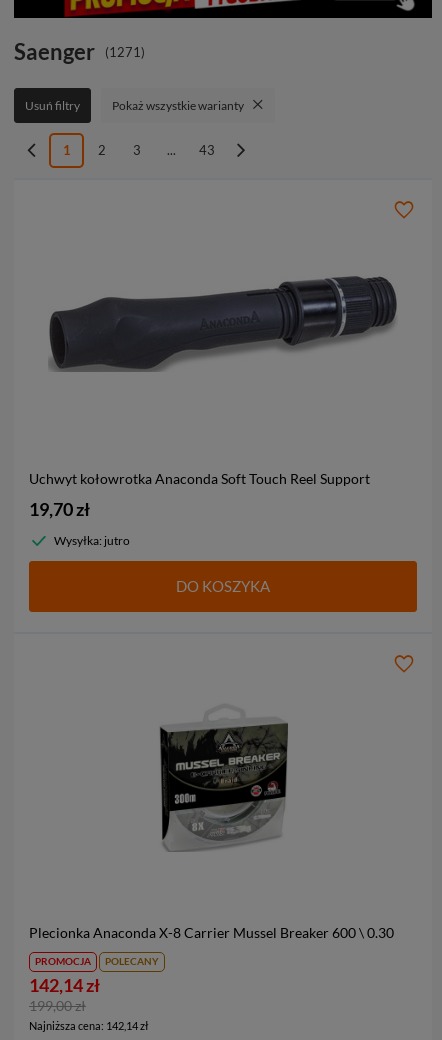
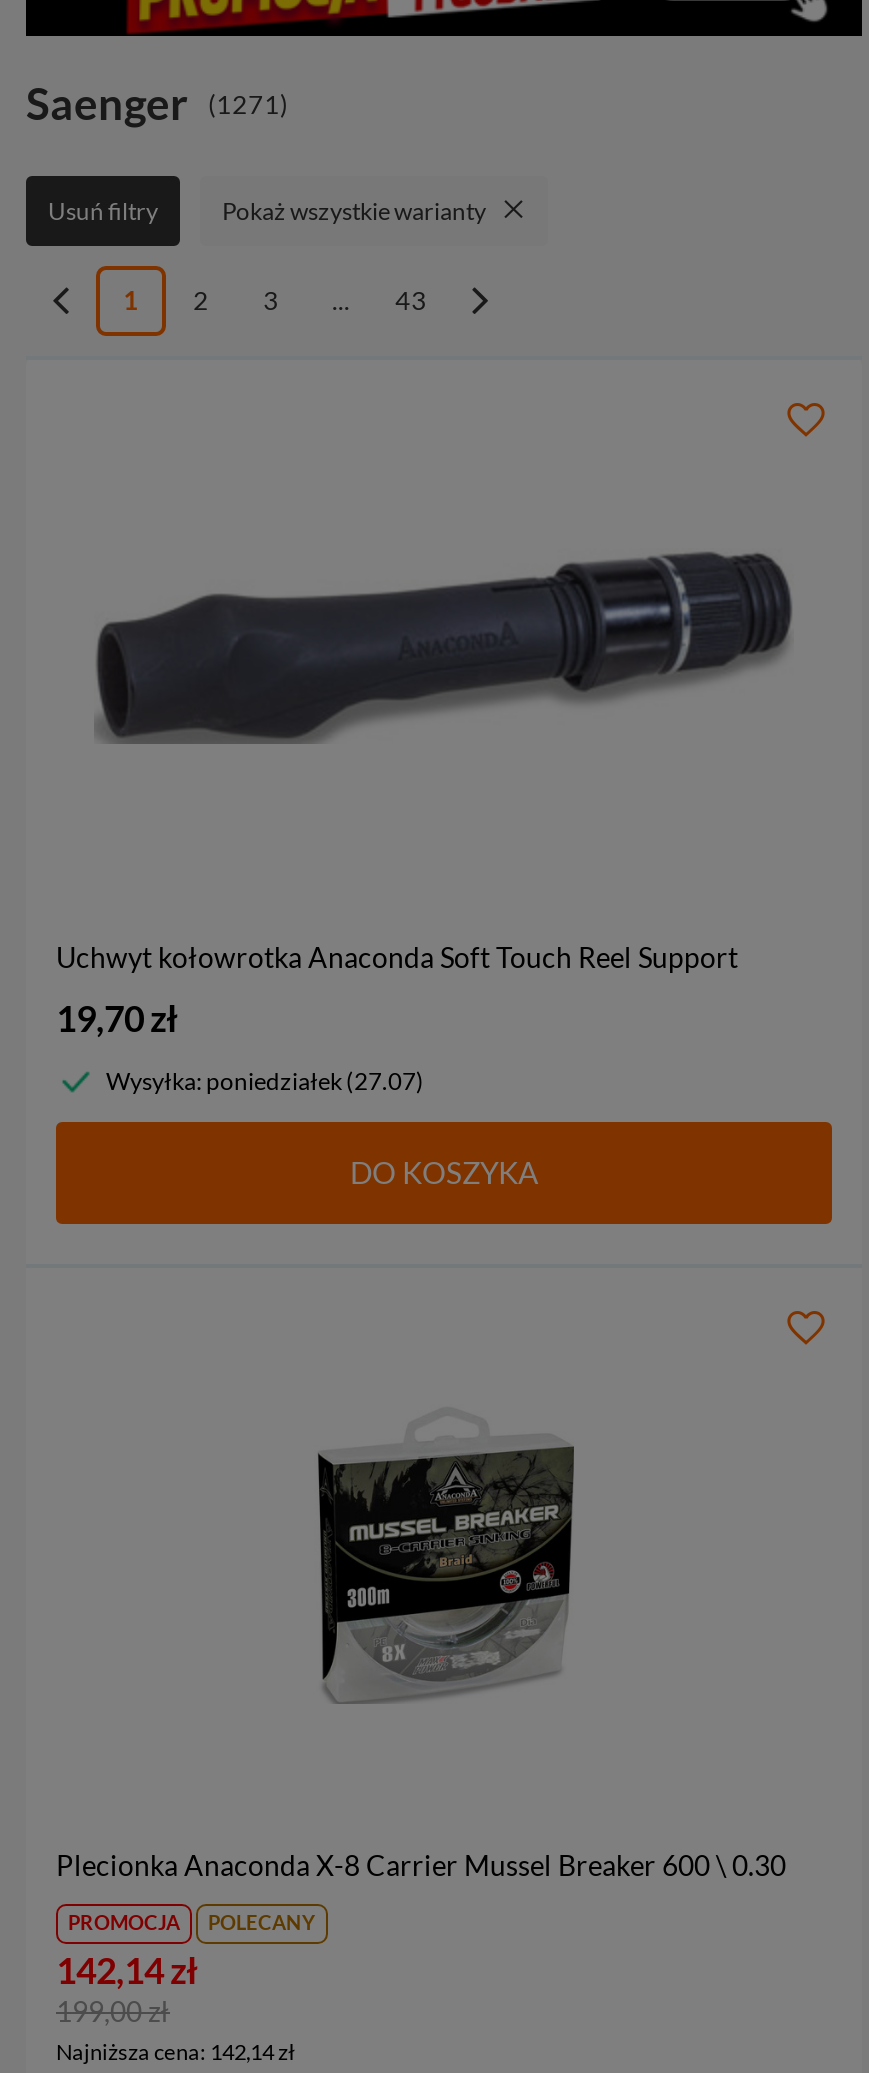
- Wysyłka: jutro
+ Wysyłka: poniedziałek (27.07)
